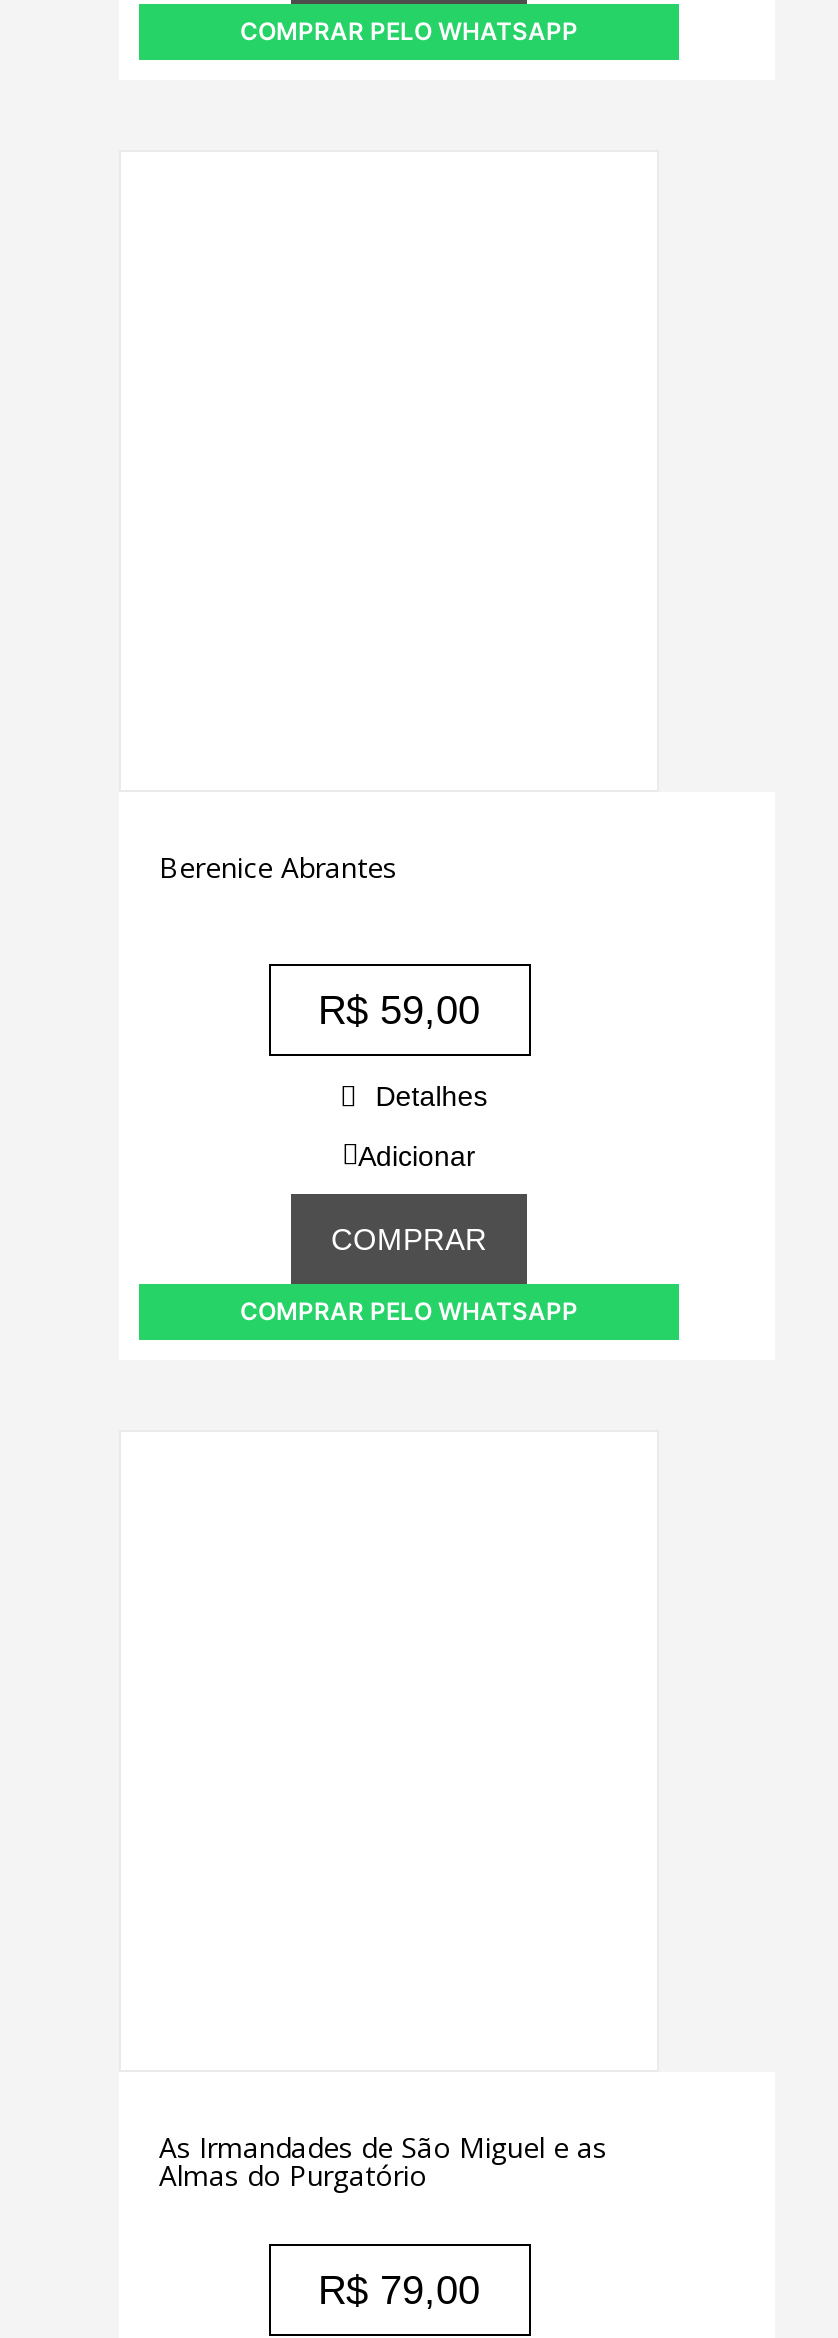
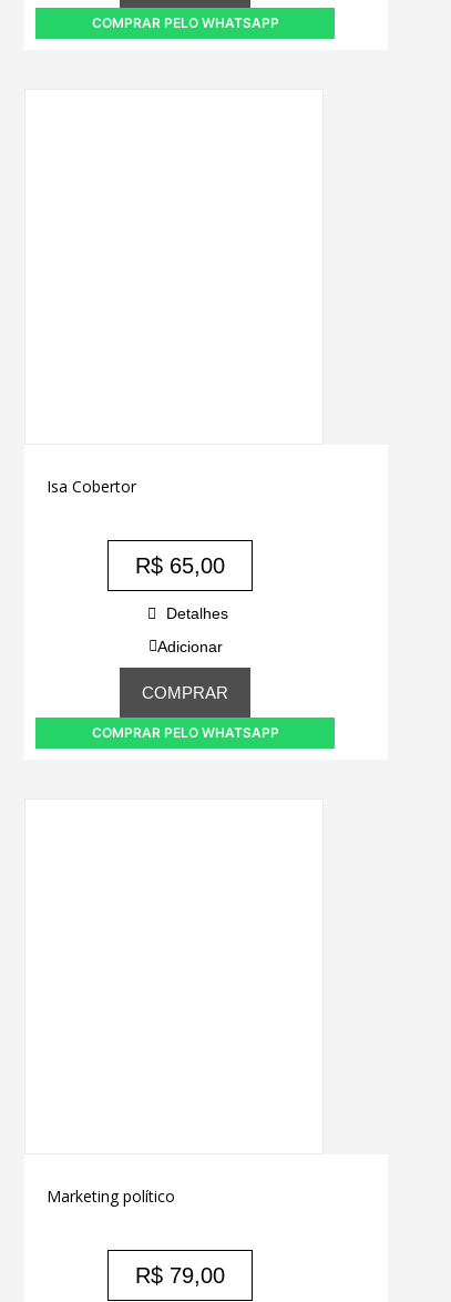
- Berenice Abrantes
+ Isa Cobertor

- R$59,00
+ R$65,00

- As Irmandades de São Miguel e as
- Almas do Purgatório
+ Marketing político
